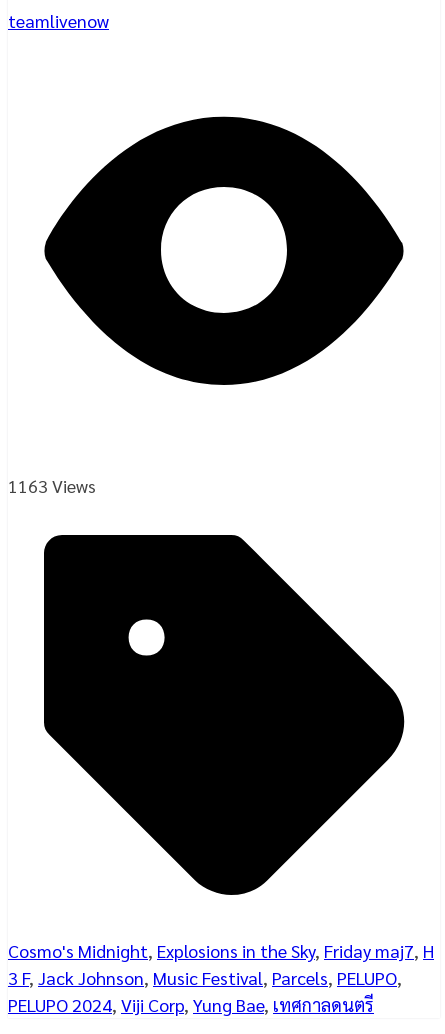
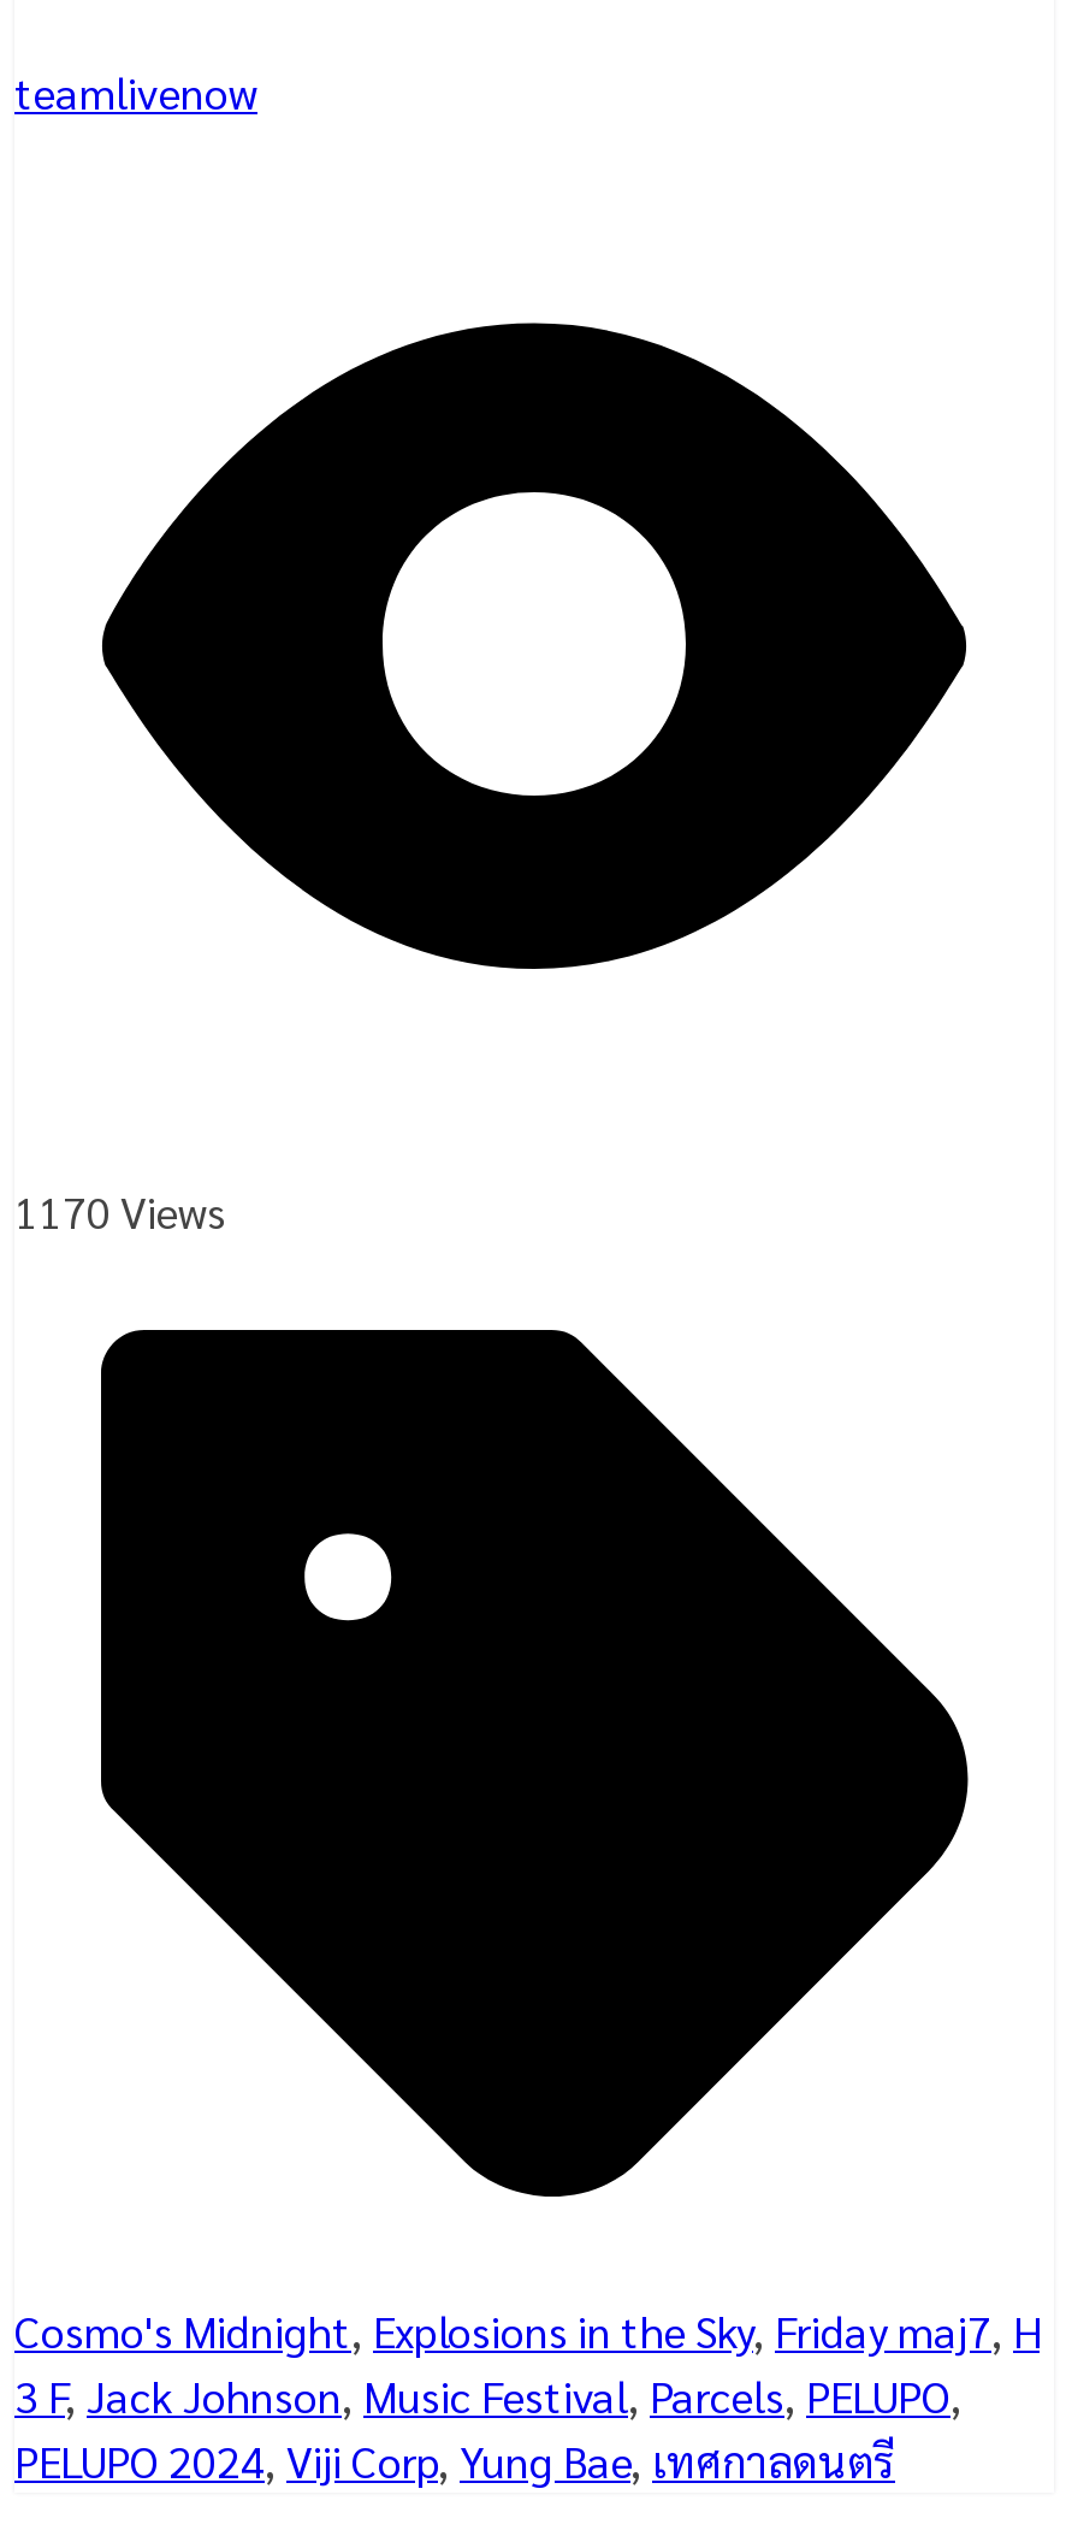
- 1163 Views
+ 1170 Views
